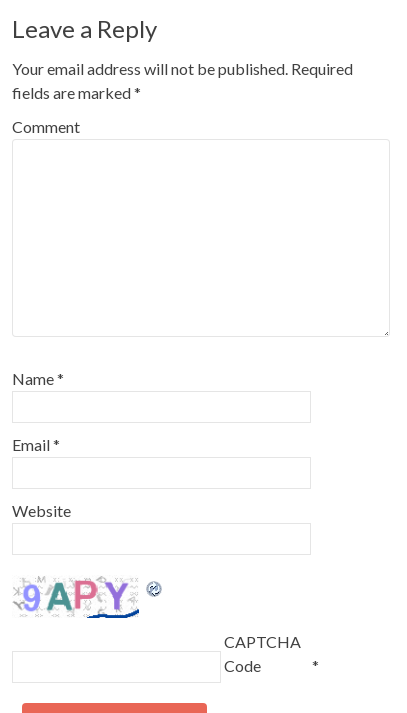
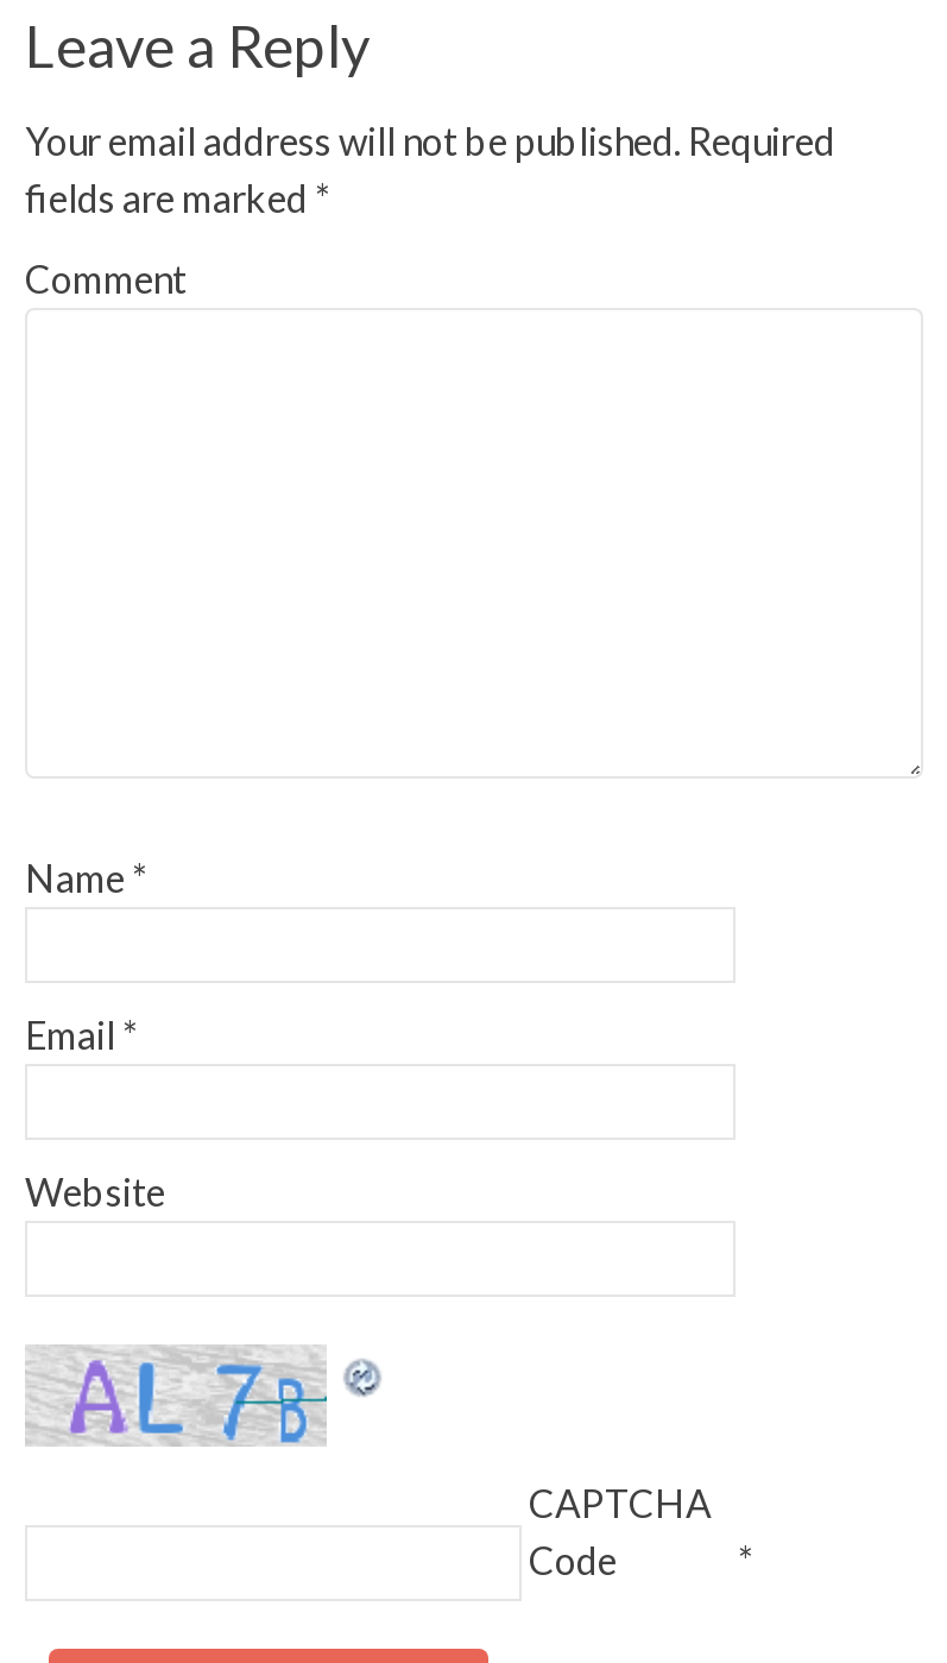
- [image]
+ [image]
